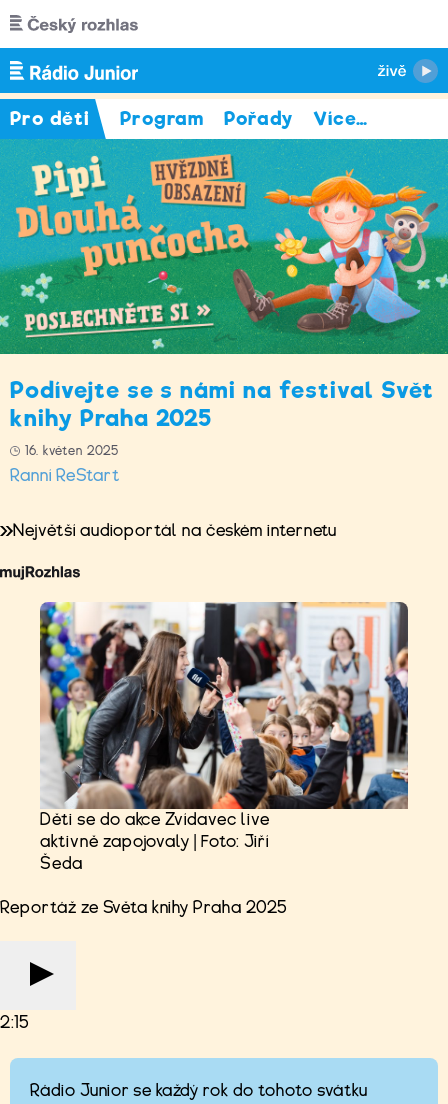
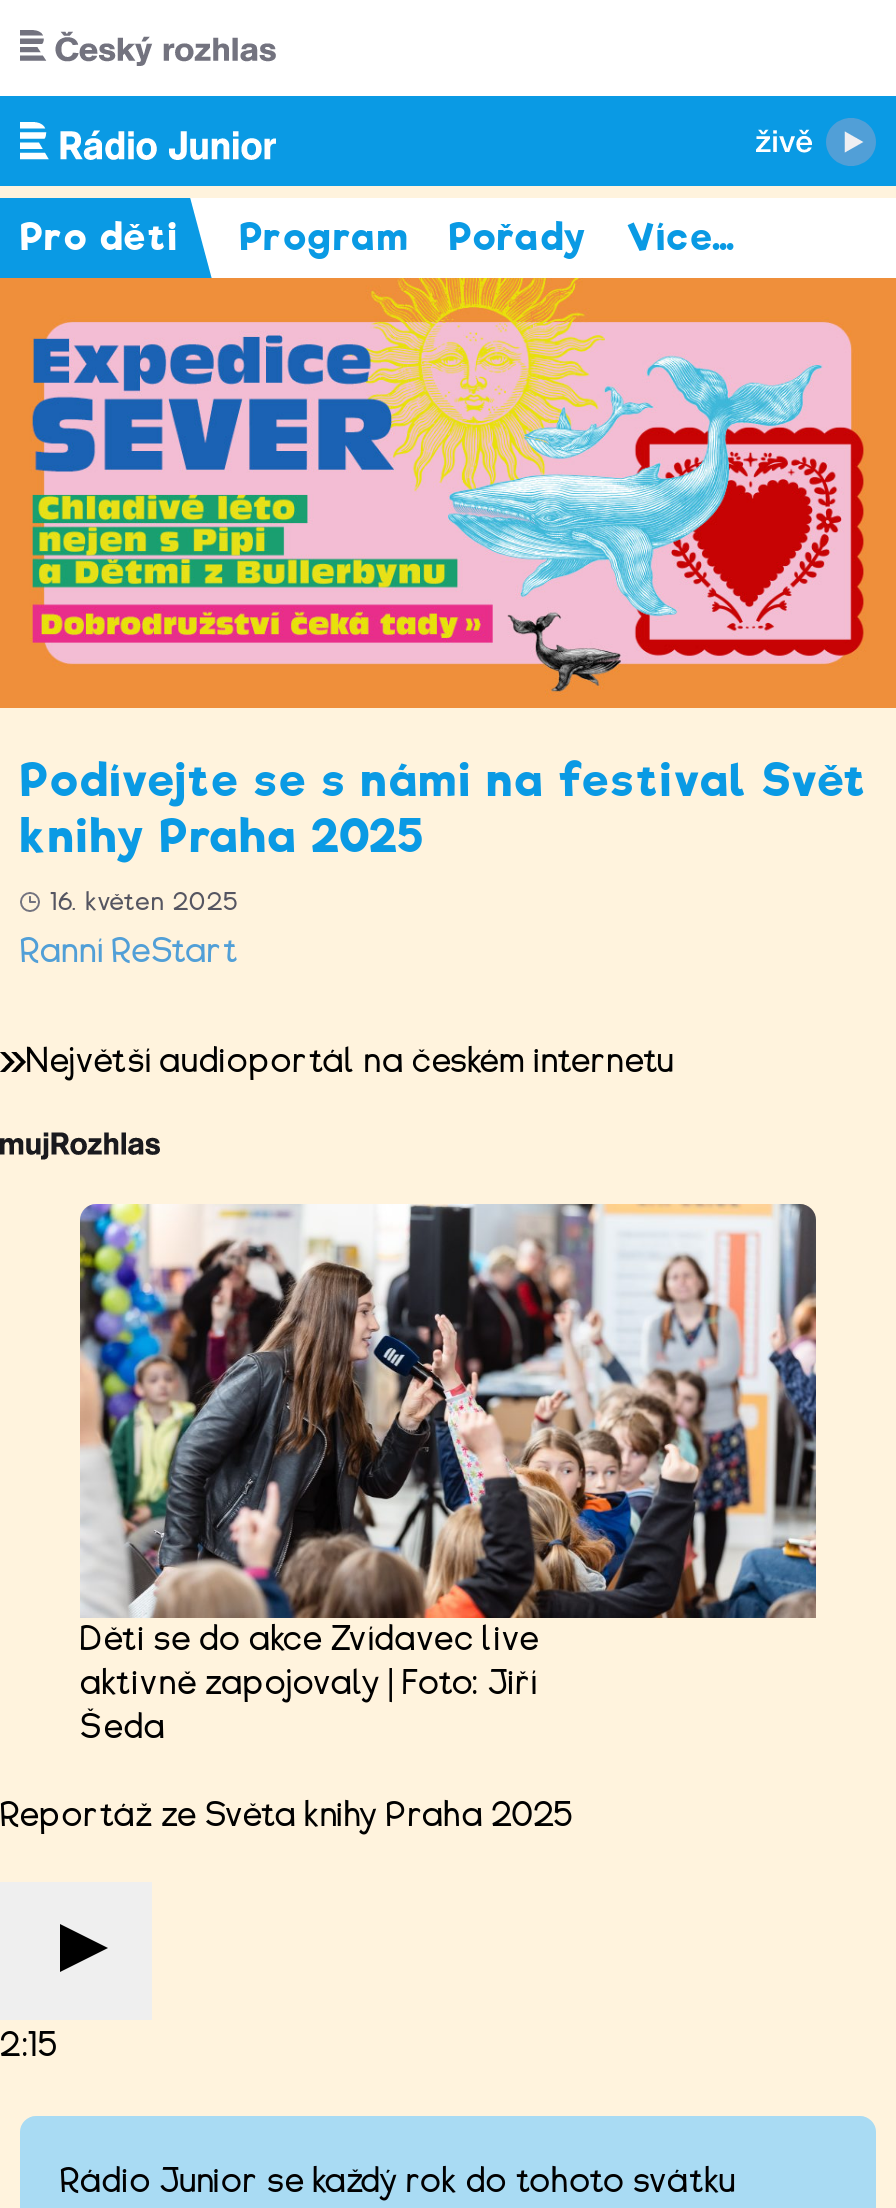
- [image]
+ [image]
